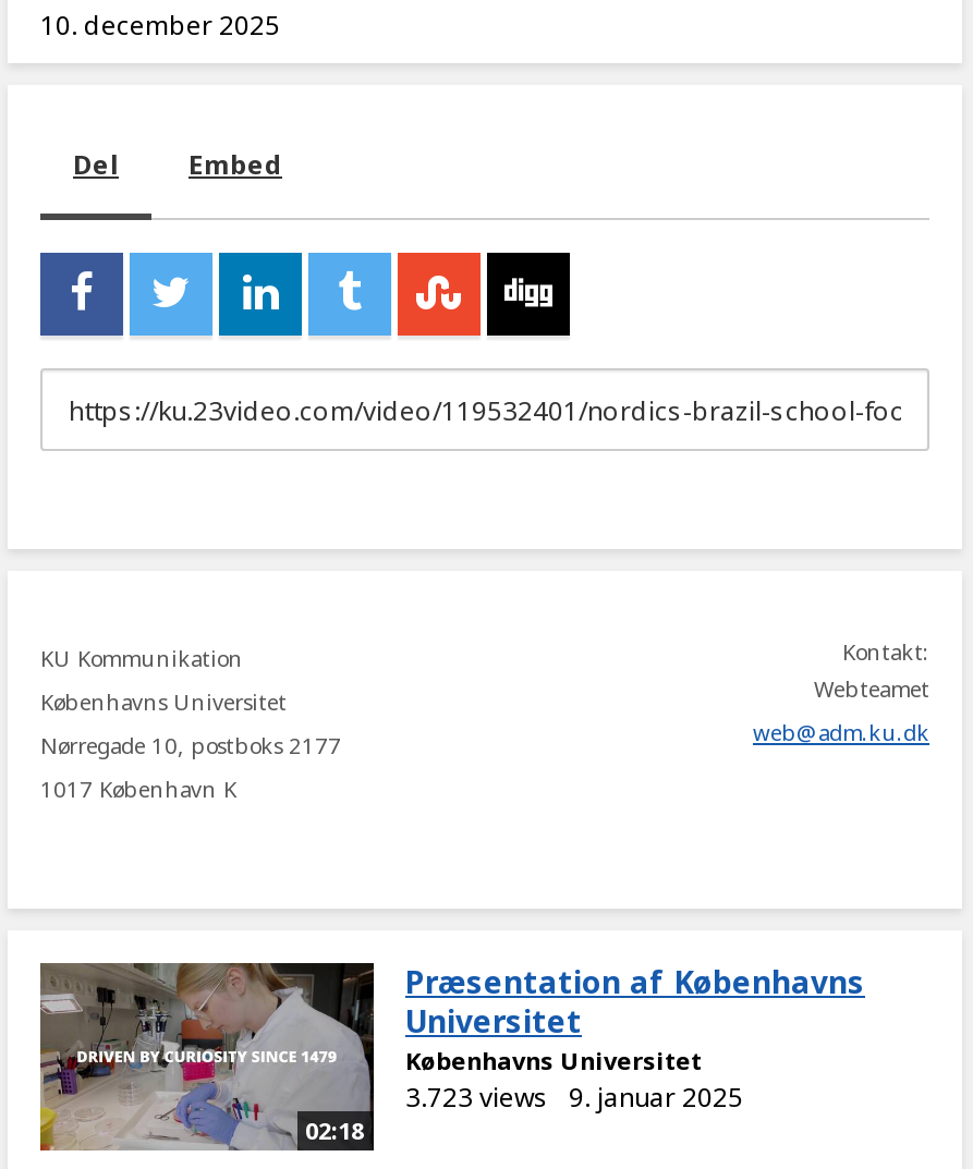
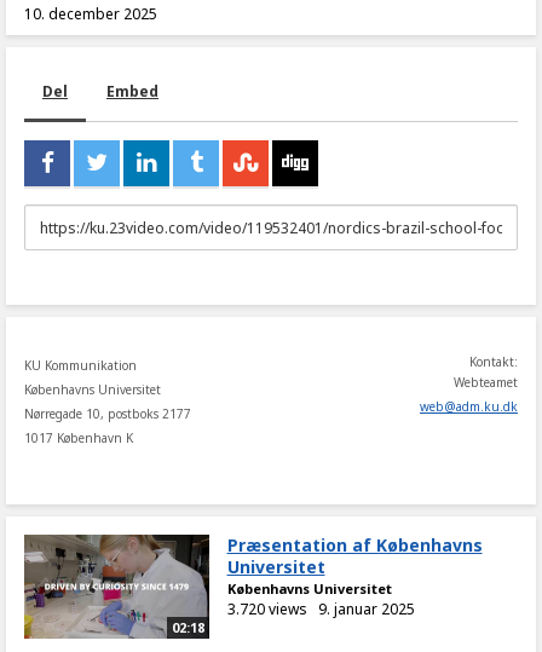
- 3.723 views 9. januar 2025
+ 3.720 views 9. januar 2025
